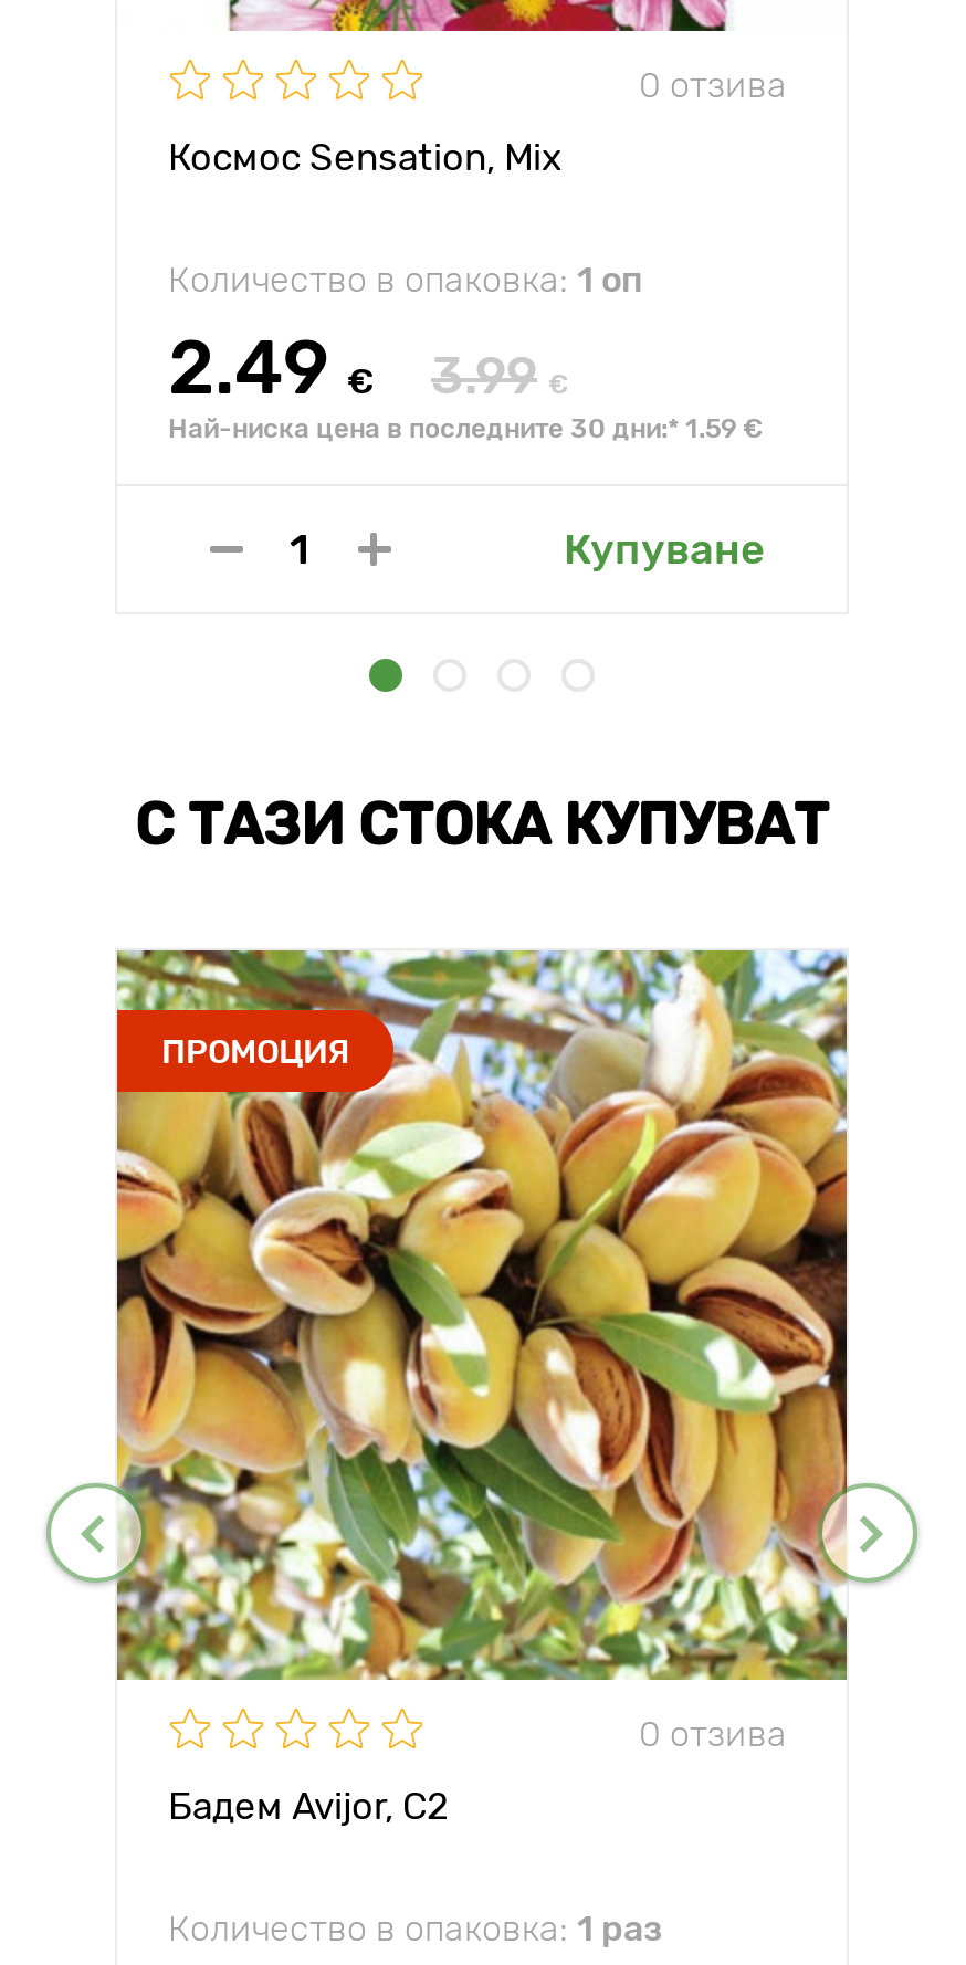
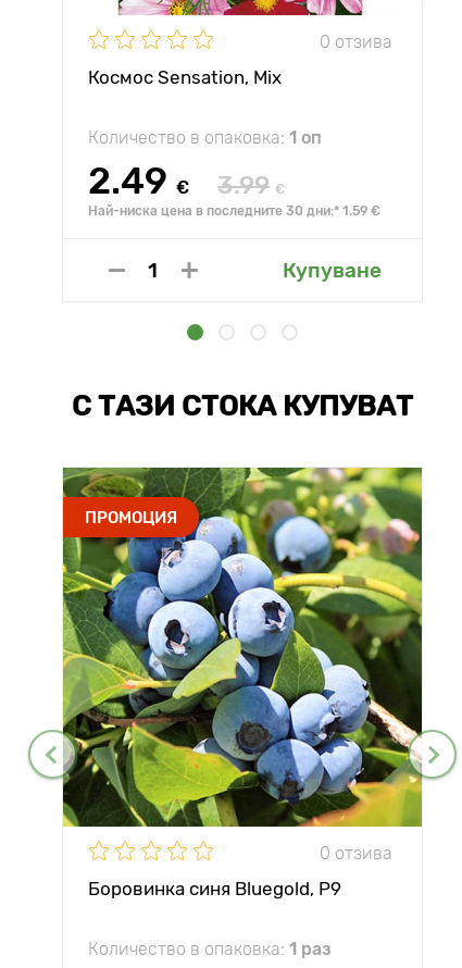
- [image]
+ [image]

- Бадем Avijor, С2
+ Боровинка синя Bluegold, P9
